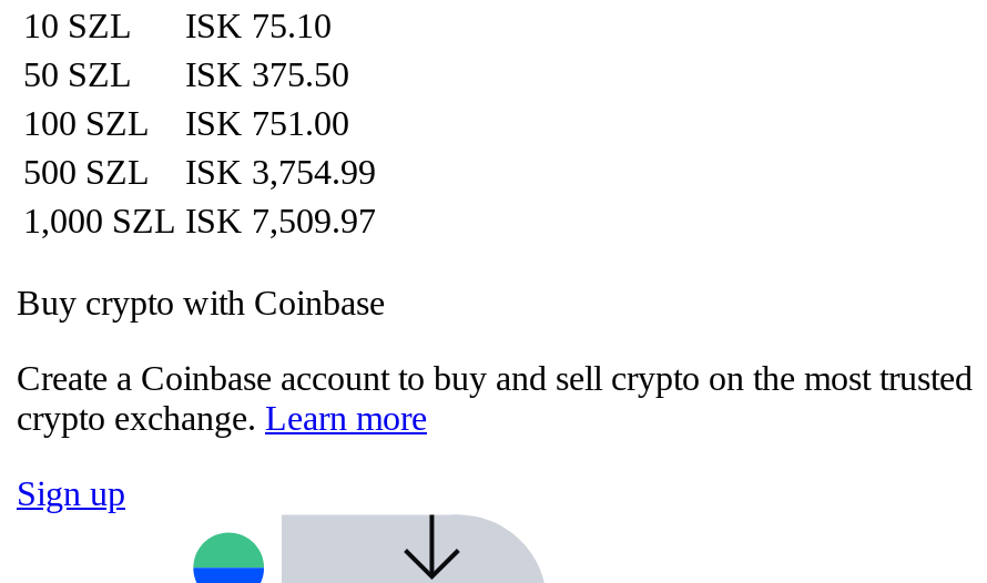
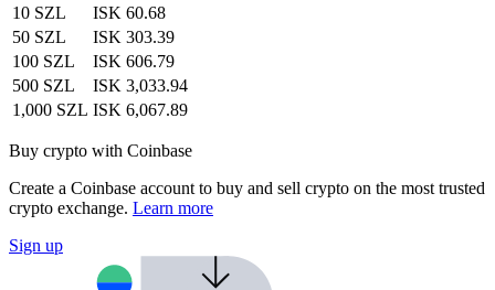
- 10 SZL ISK 75.10
+ 10 SZL ISK 60.68

- 50 SZL ISK 375.50
+ 50 SZL ISK 303.39

- 100 SZL ISK 751.00
+ 100 SZL ISK 606.79

- 500 SZL ISK 3,754.99
+ 500 SZL ISK 3,033.94

- 1,000 SZL ISK 7,509.97
+ 1,000 SZL ISK 6,067.89
